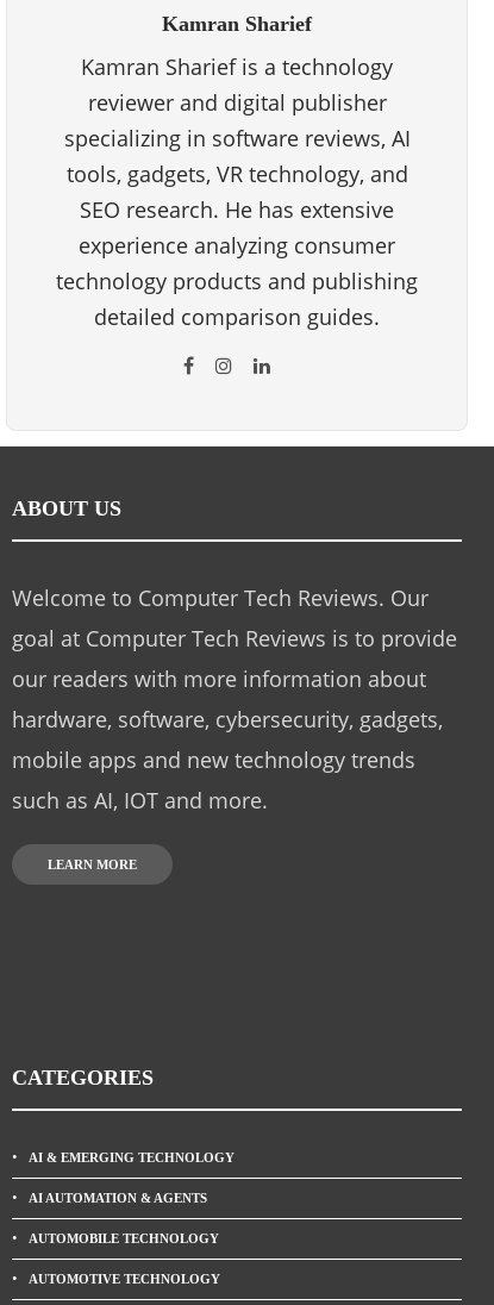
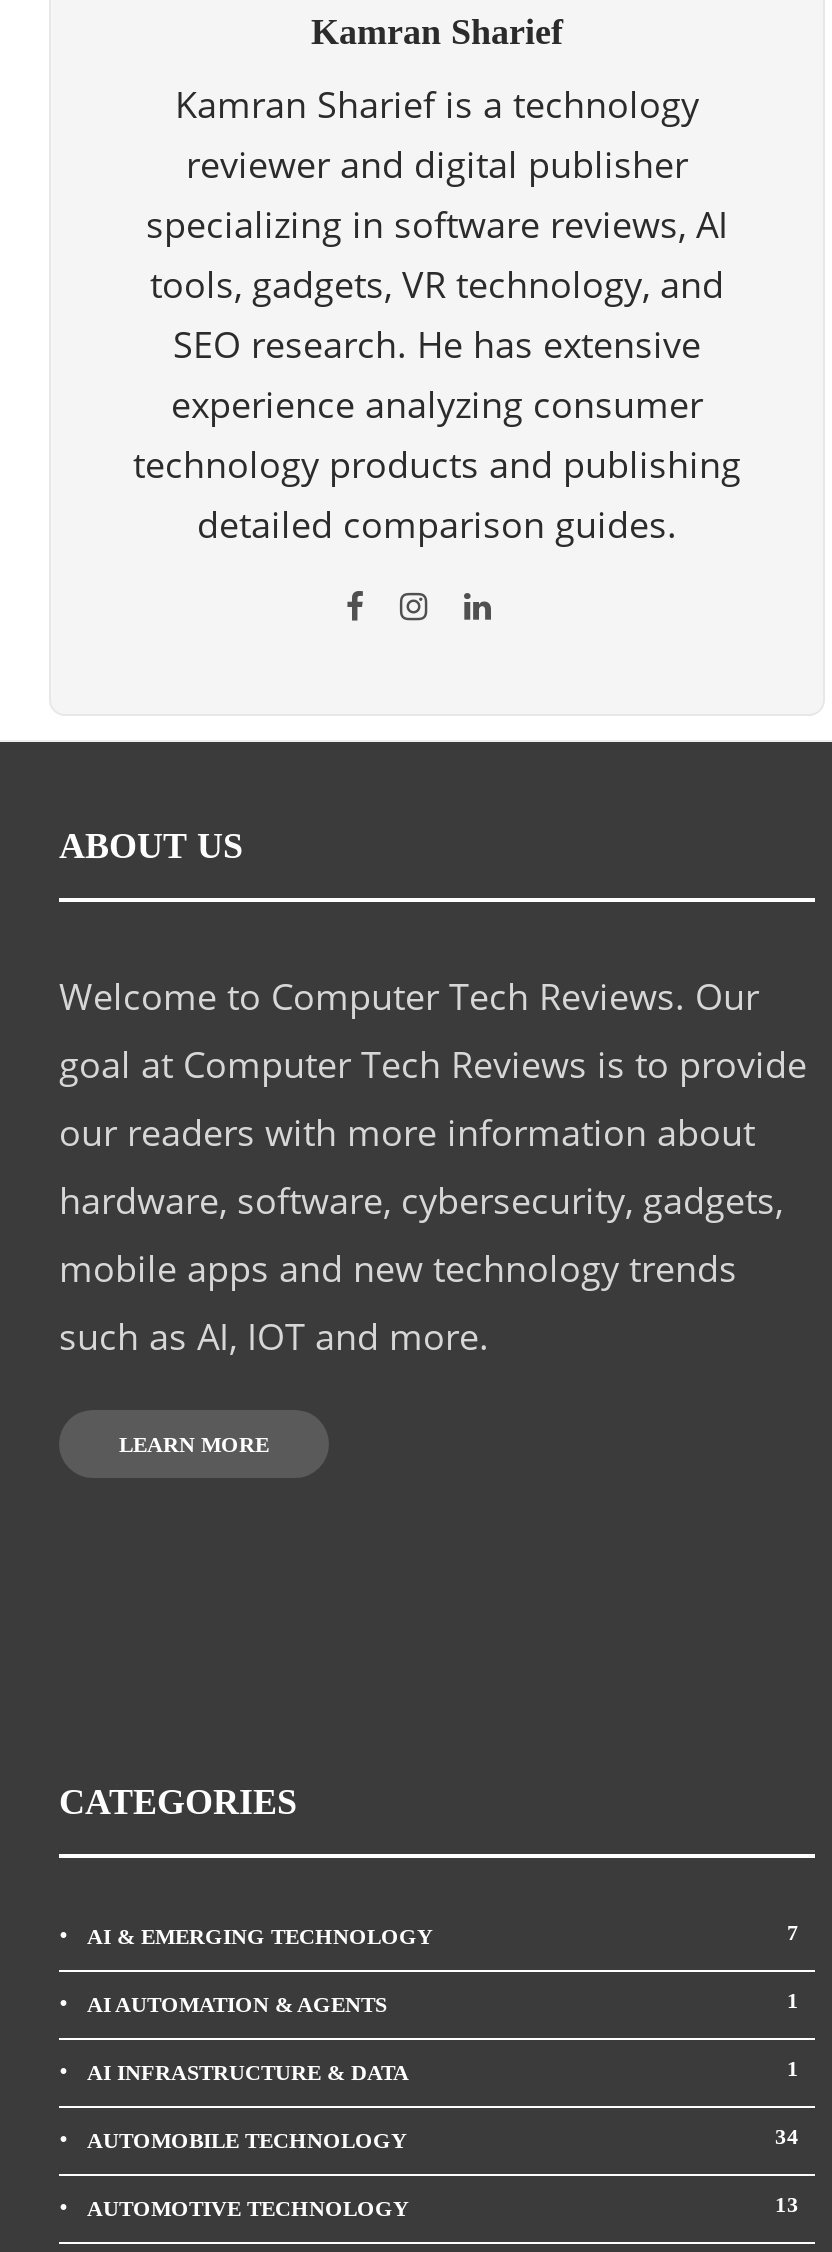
+ 7

+ 1
+ AI INFRASTRUCTURE & DATA
+ 1

+ 34

+ 13
